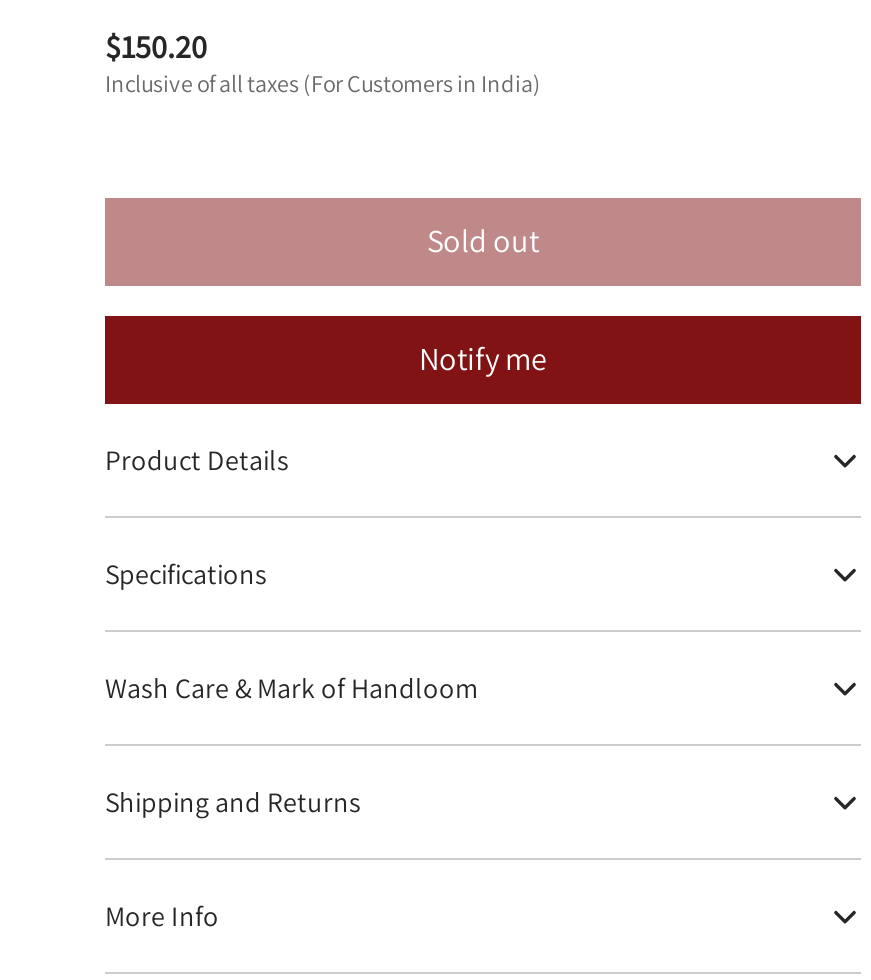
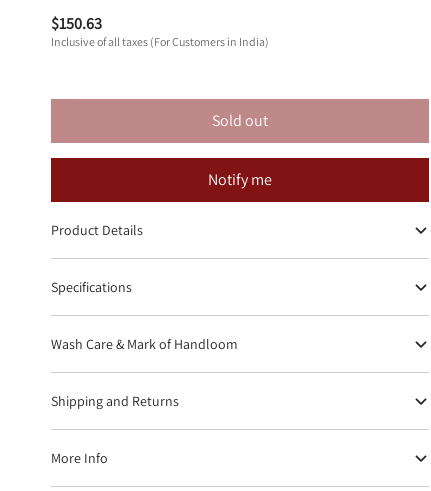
- $150.20
+ $150.63
